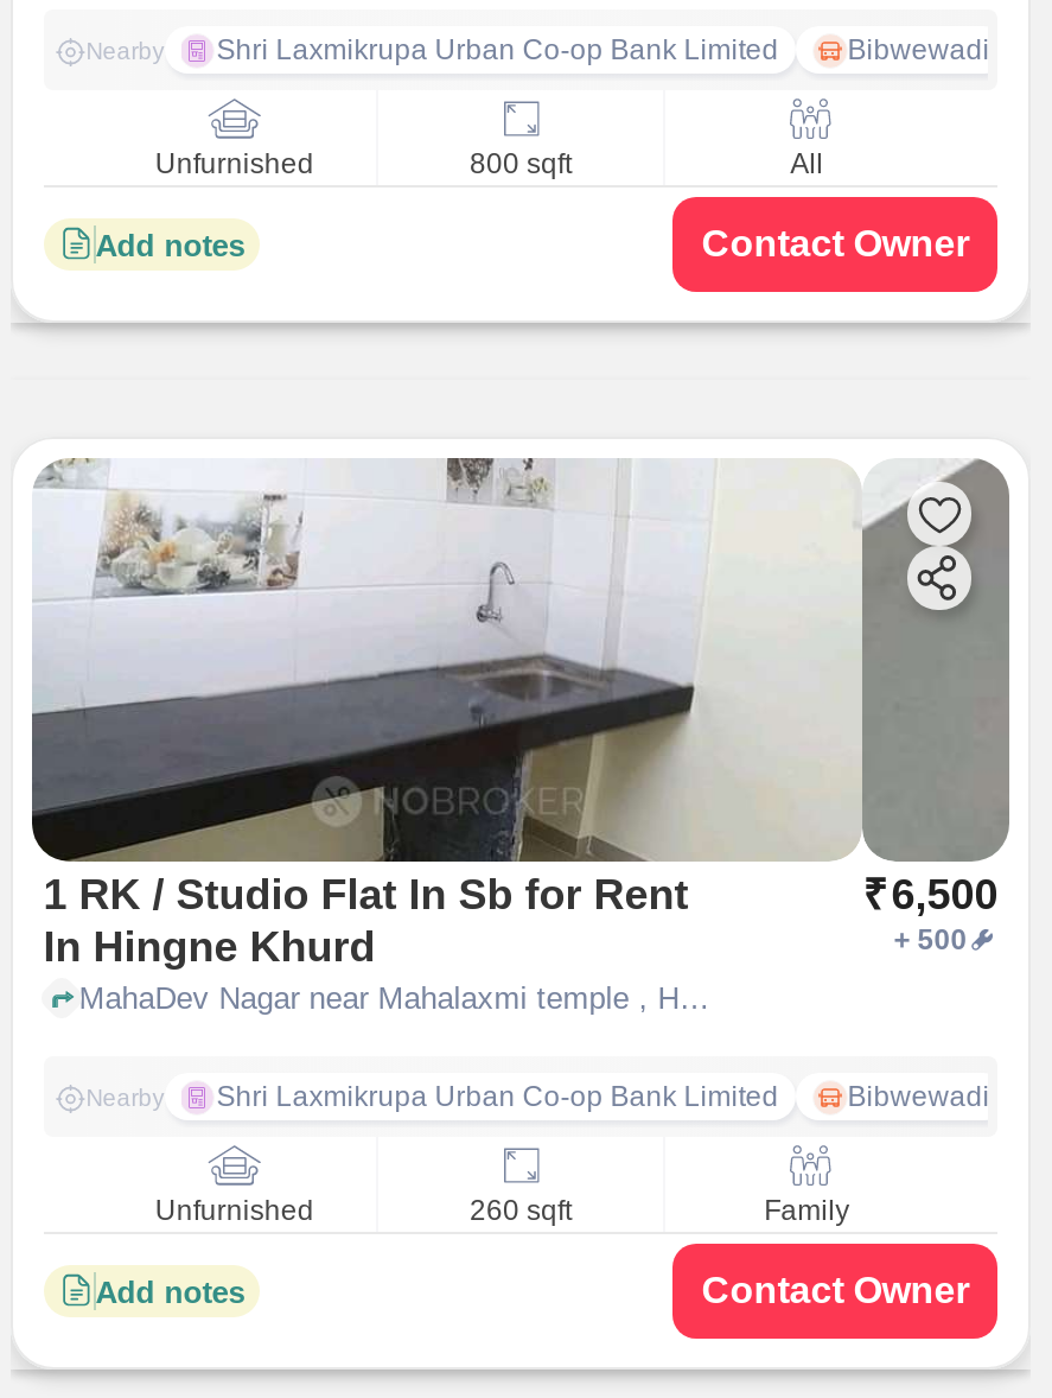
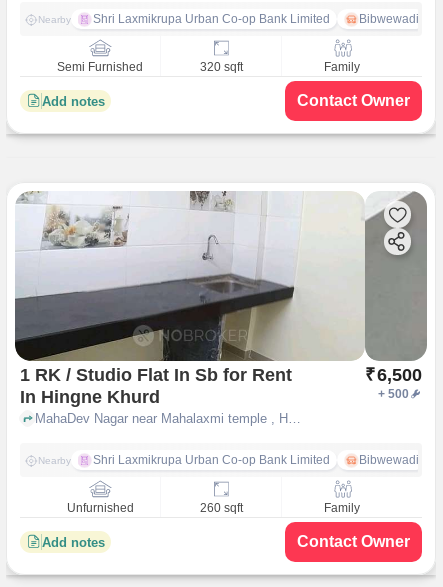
- Unfurnished
- 800 sqft
- All
+ Semi Furnished
+ 320 sqft
+ Family
